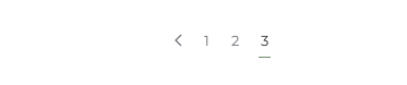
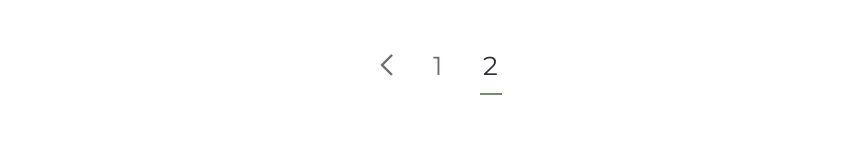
- 3
